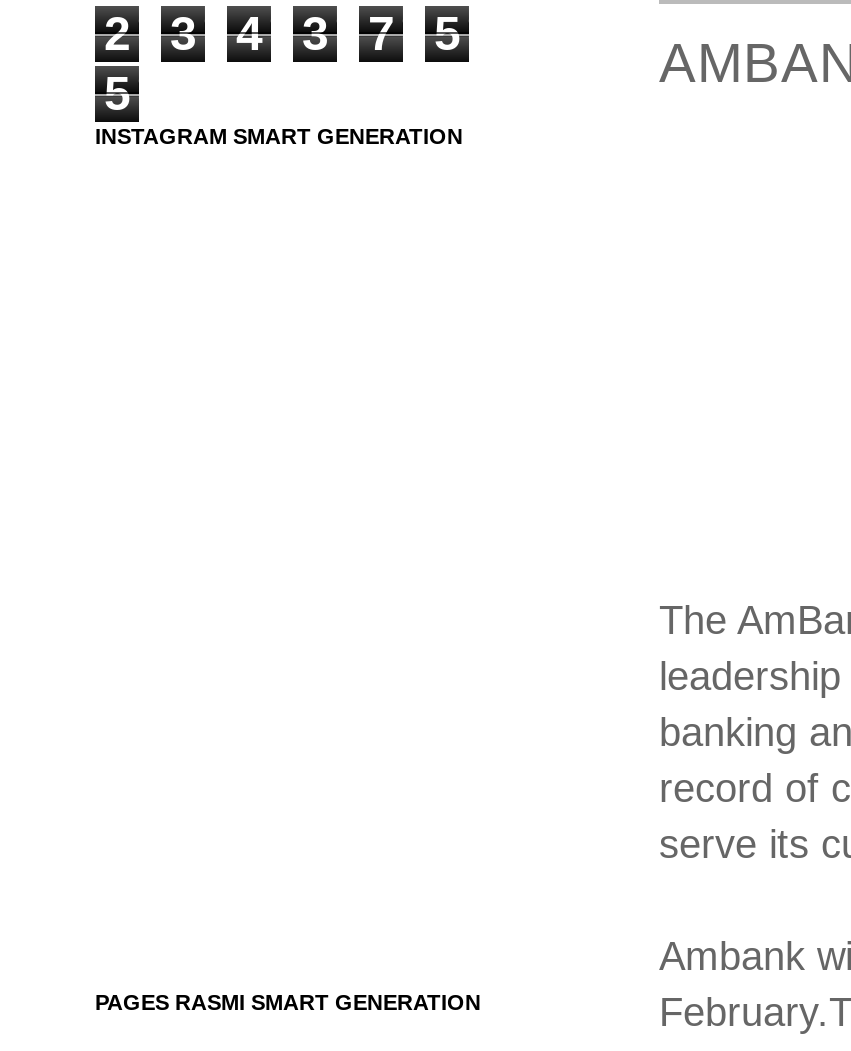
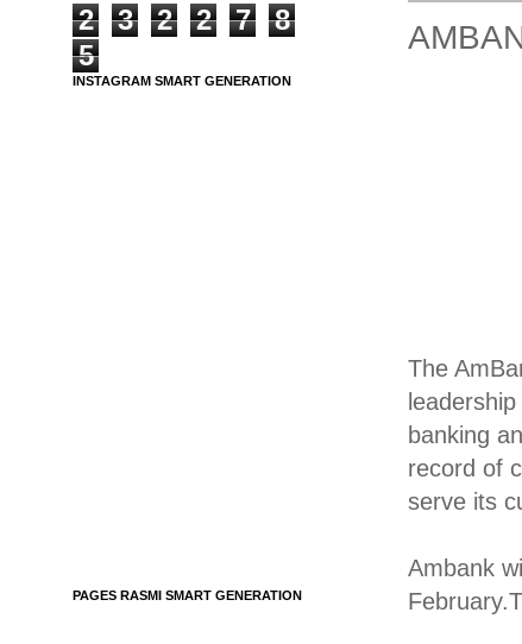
- 4
+ 2

- 3
+ 2

- 5
+ 8
